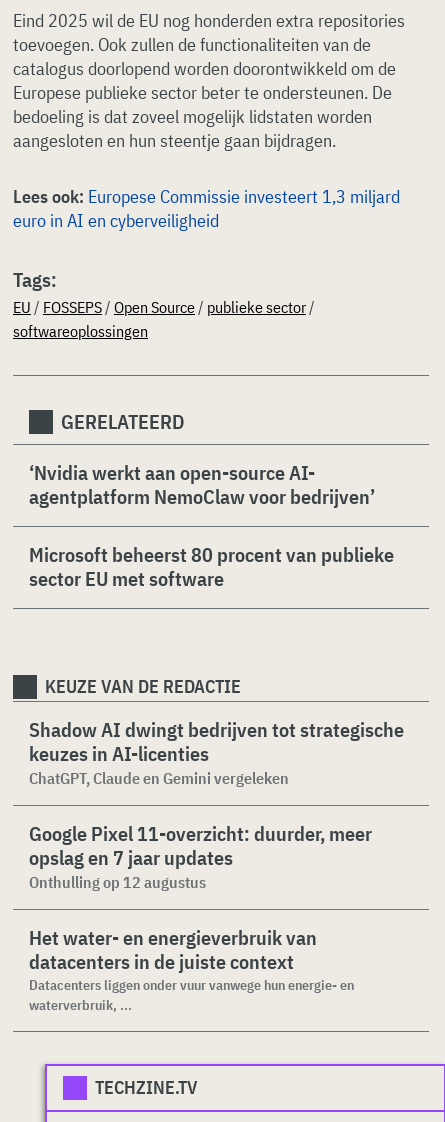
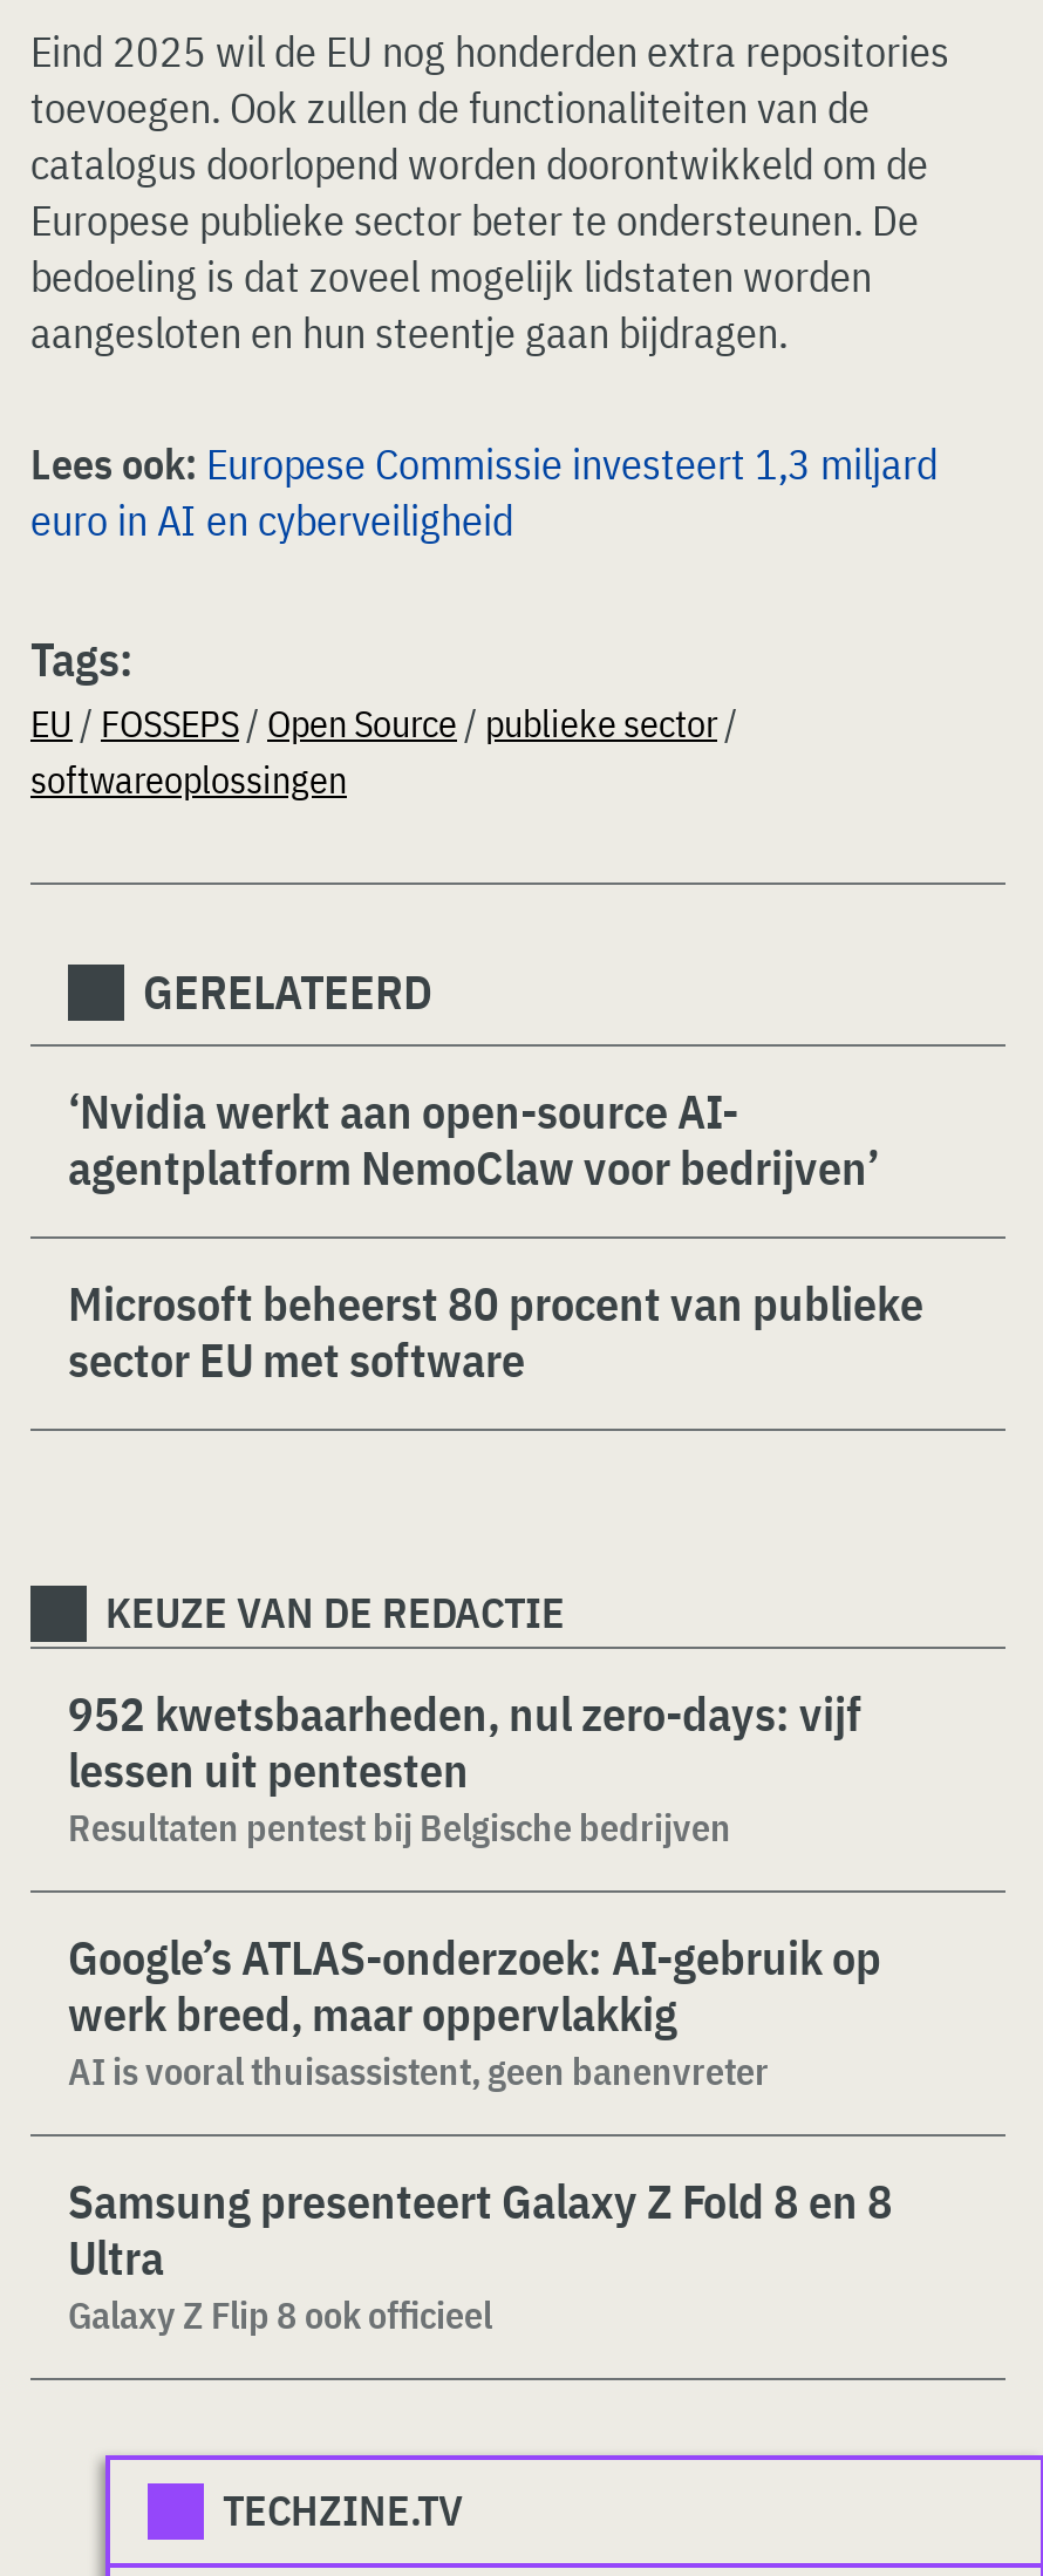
- Shadow AI dwingt bedrijven tot strategische
- keuzes in AI-licenties
- ChatGPT, Claude en Gemini vergeleken
+ 952 kwetsbaarheden, nul zero-days: vijf
+ lessen uit pentesten
+ Resultaten pentest bij Belgische bedrijven

- Google Pixel 11-overzicht: duurder, meer
- opslag en 7 jaar updates
- Onthulling op 12 augustus
+ Google’s ATLAS-onderzoek: AI-gebruik op
+ werk breed, maar oppervlakkig
+ AI is vooral thuisassistent, geen banenvreter

- Het water- en energieverbruik van
- datacenters in de juiste context
- Datacenters liggen onder vuur vanwege hun energie- en
- waterverbruik, ...
+ Samsung presenteert Galaxy Z Fold 8 en 8
+ Ultra
+ Galaxy Z Flip 8 ook officieel
